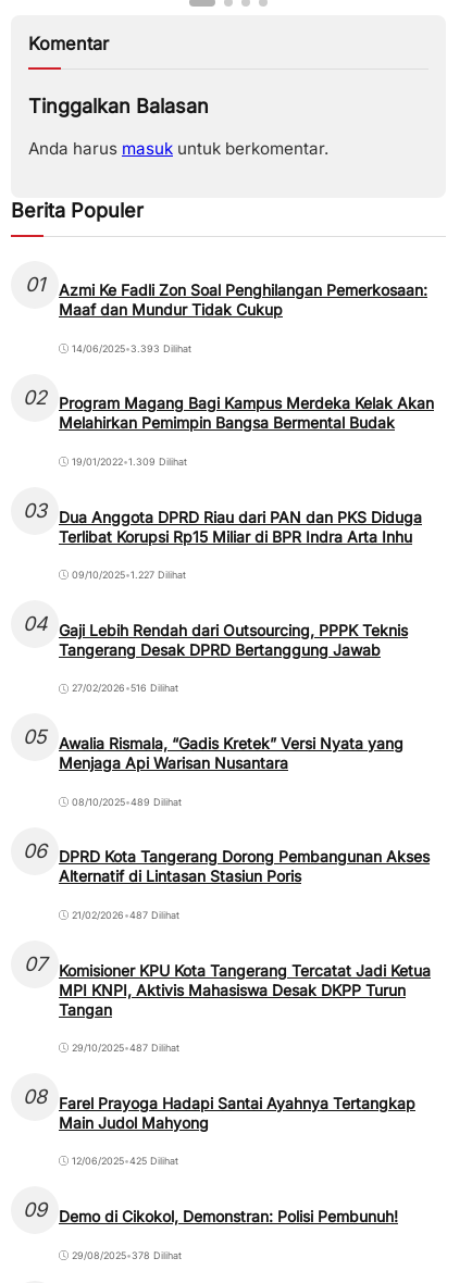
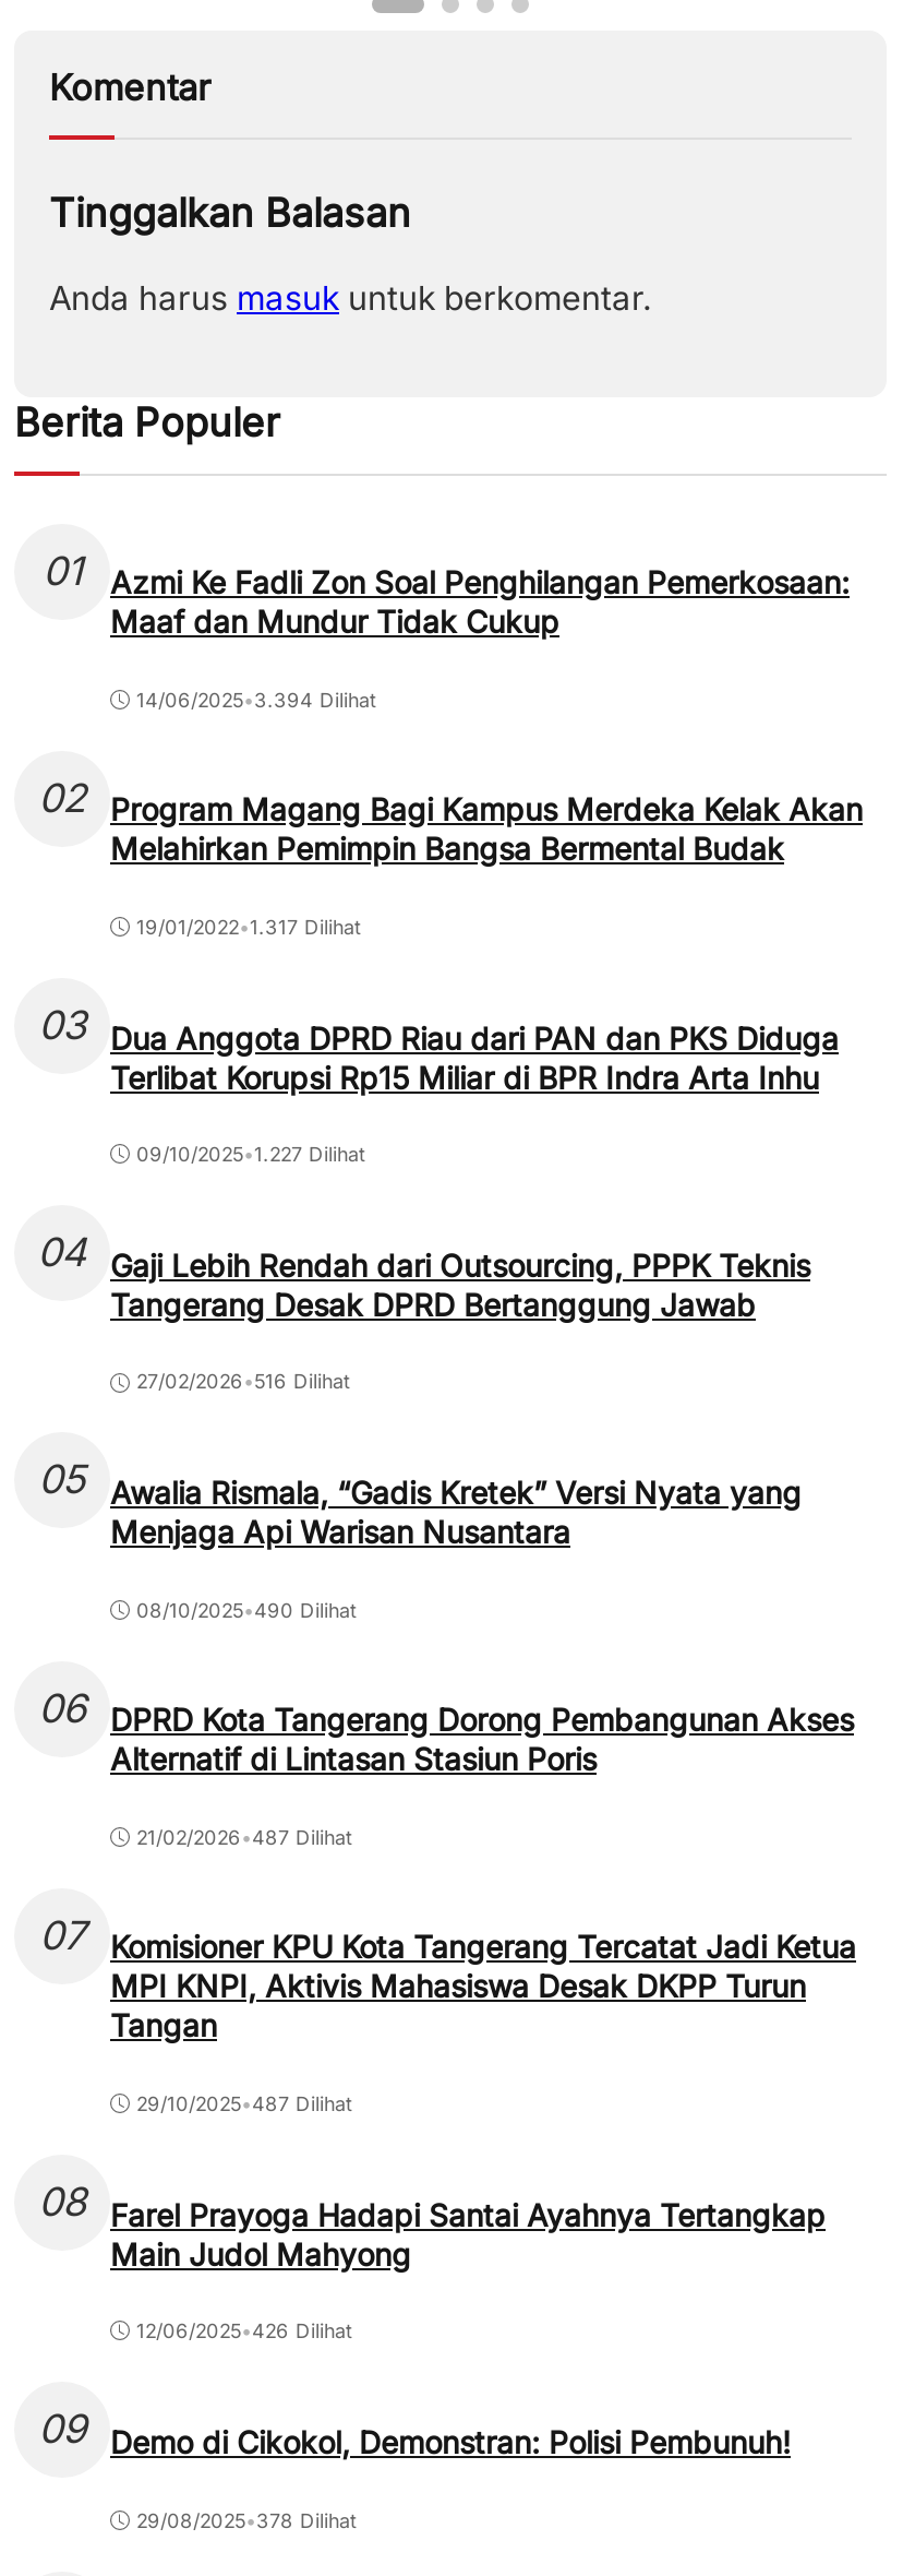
- 14/06/2025•3.393 Dilihat
+ 14/06/2025•3.394 Dilihat

- 19/01/2022•1.309 Dilihat
+ 19/01/2022•1.317 Dilihat

- 08/10/2025•489 Dilihat
+ 08/10/2025•490 Dilihat

- 12/06/2025•425 Dilihat
+ 12/06/2025•426 Dilihat
